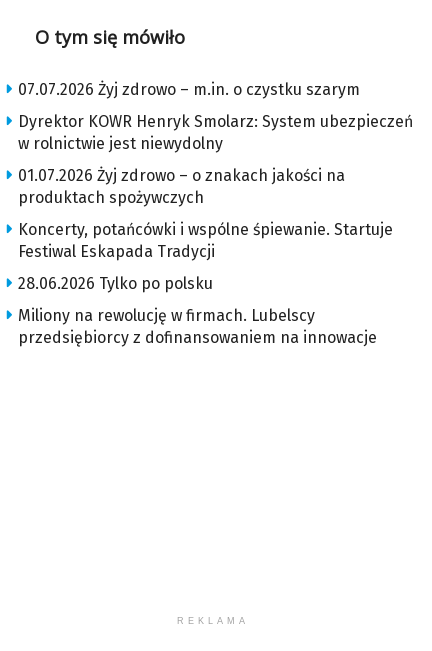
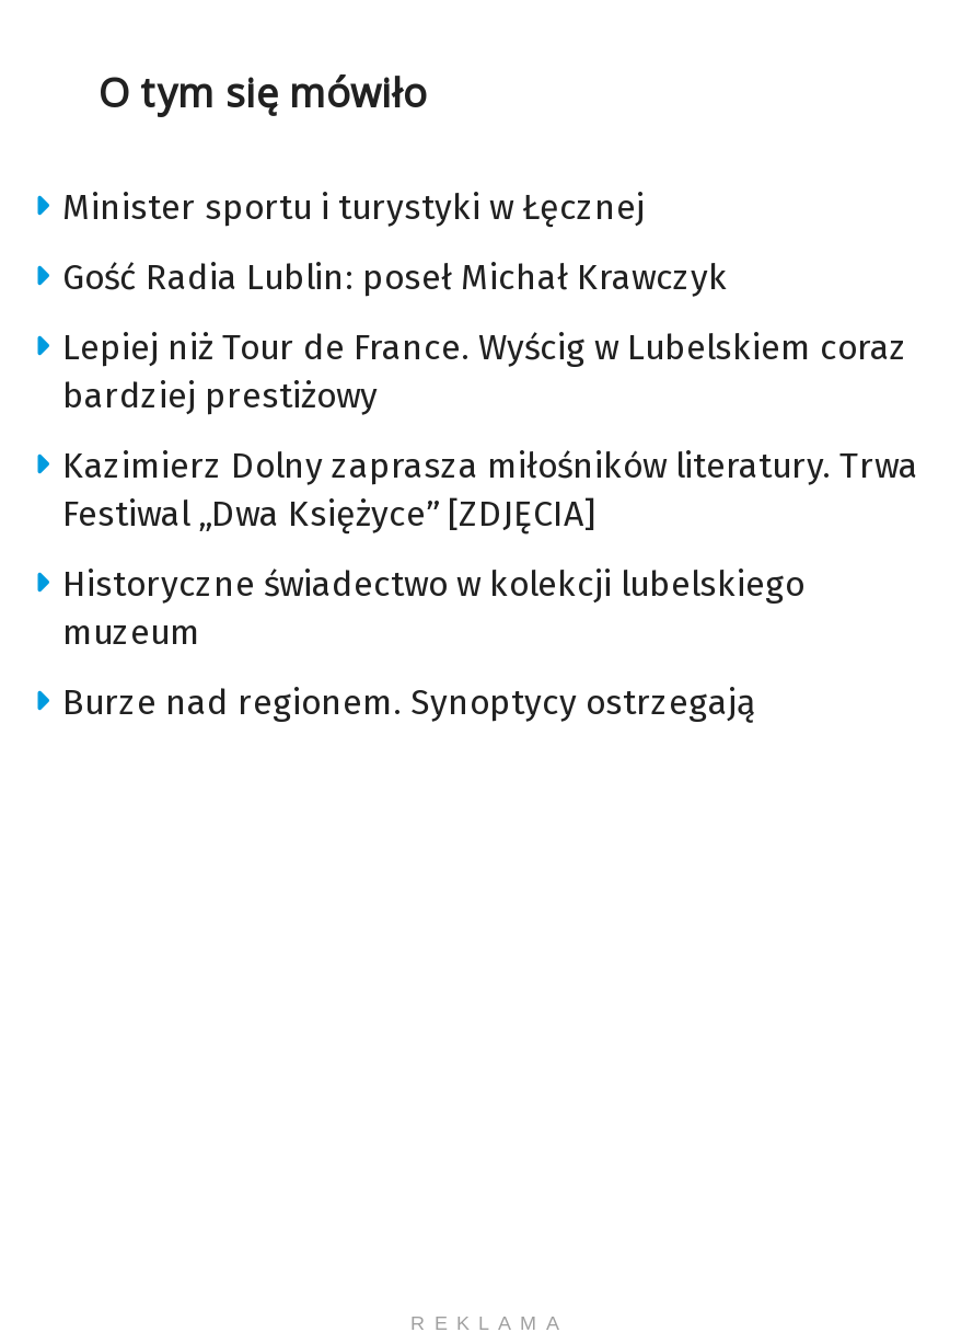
- 07.07.2026 Żyj zdrowo – m.in. o czystku szarym
+ Minister sportu i turystyki w Łęcznej

- Dyrektor KOWR Henryk Smolarz: System ubezpieczeń
- w rolnictwie jest niewydolny
+ Gość Radia Lublin: poseł Michał Krawczyk

- 01.07.2026 Żyj zdrowo – o znakach jakości na
- produktach spożywczych
+ Lepiej niż Tour de France. Wyścig w Lubelskiem coraz
+ bardziej prestiżowy

- Koncerty, potańcówki i wspólne śpiewanie. Startuje
- Festiwal Eskapada Tradycji
+ Kazimierz Dolny zaprasza miłośników literatury. Trwa
+ Festiwal „Dwa Księżyce” [ZDJĘCIA]

- 28.06.2026 Tylko po polsku
+ Historyczne świadectwo w kolekcji lubelskiego
+ muzeum

- Miliony na rewolucję w firmach. Lubelscy
- przedsiębiorcy z dofinansowaniem na innowacje
+ Burze nad regionem. Synoptycy ostrzegają
